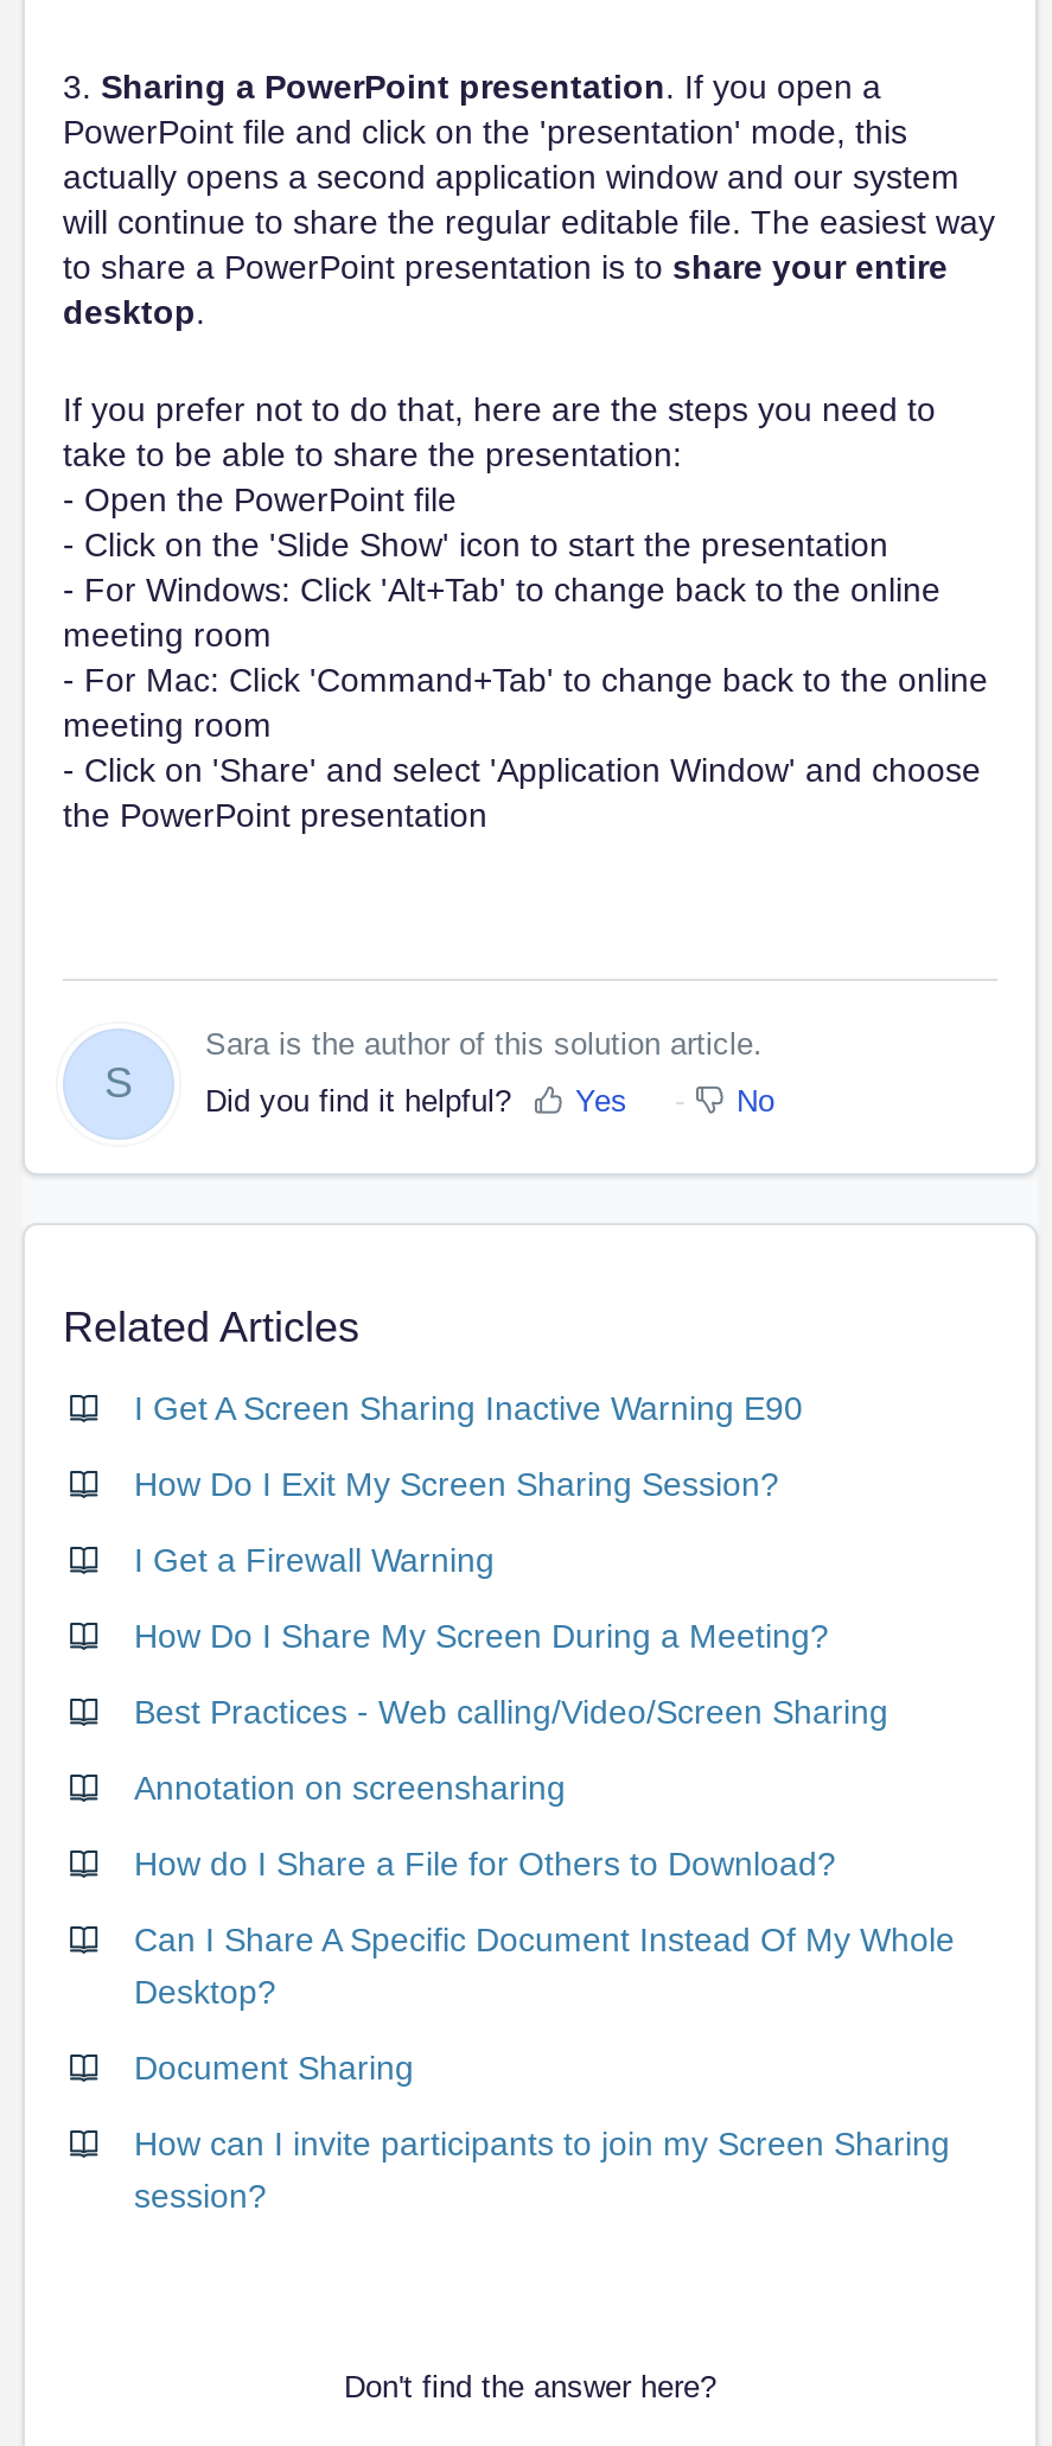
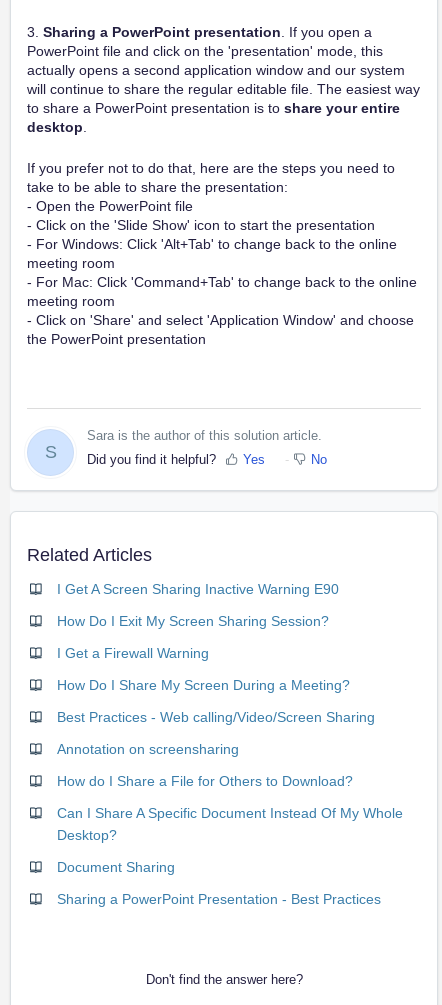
- How can I invite participants to join my Screen Sharing
- session?
+ Sharing a PowerPoint Presentation - Best Practices
